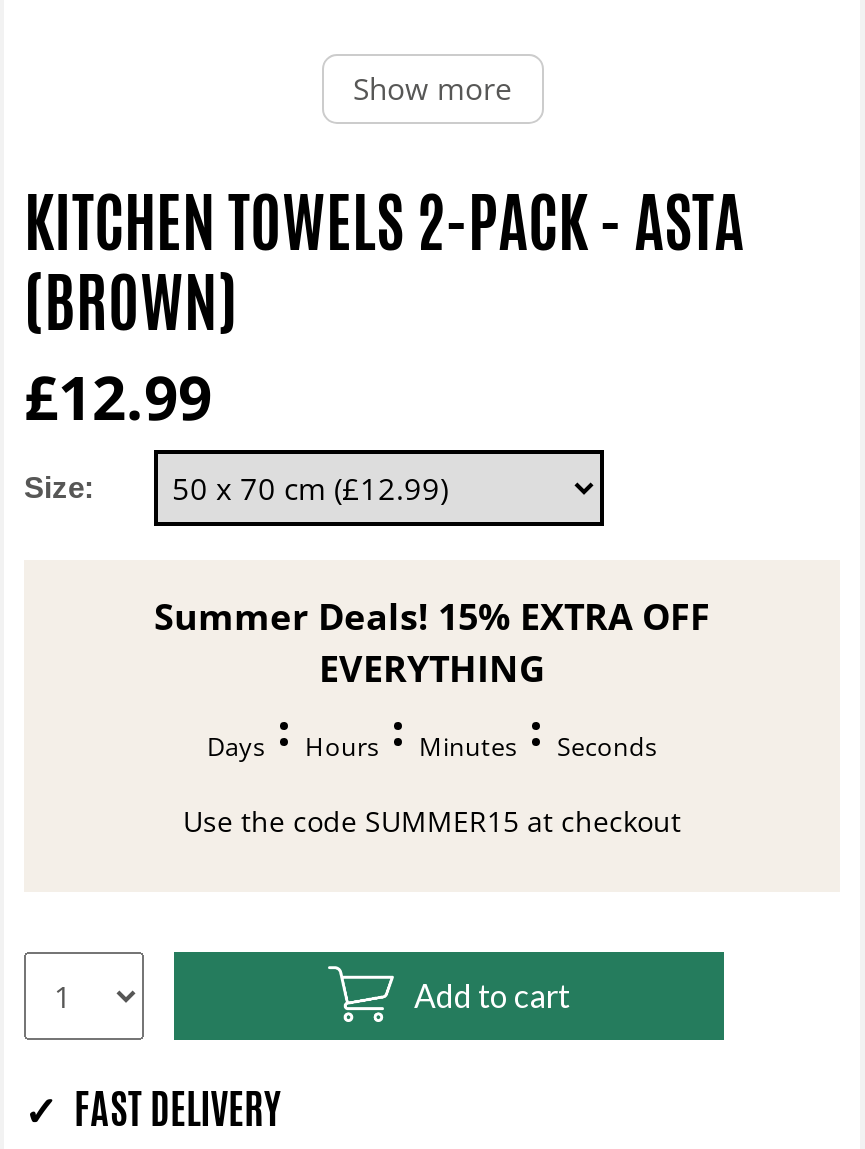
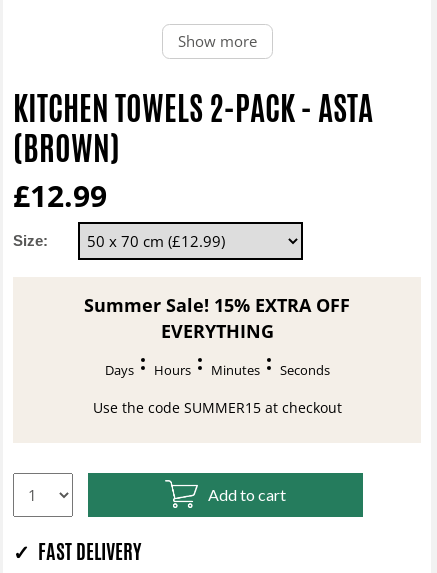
- Summer Deals! 15% EXTRA OFF
+ Summer Sale! 15% EXTRA OFF
